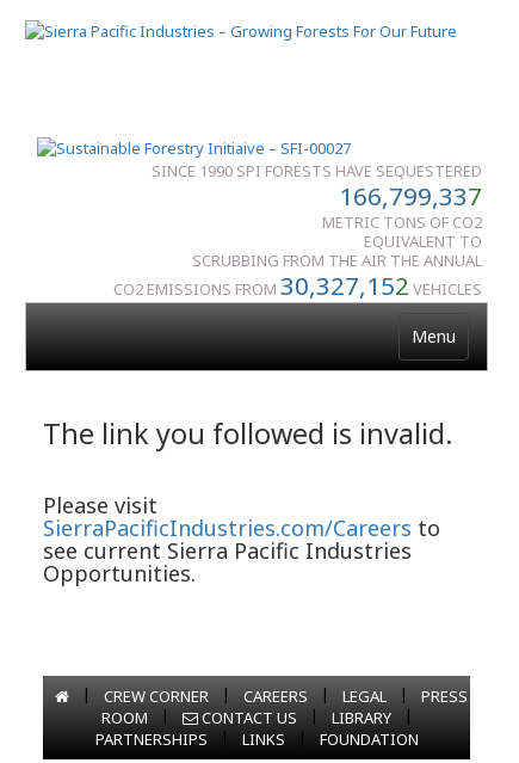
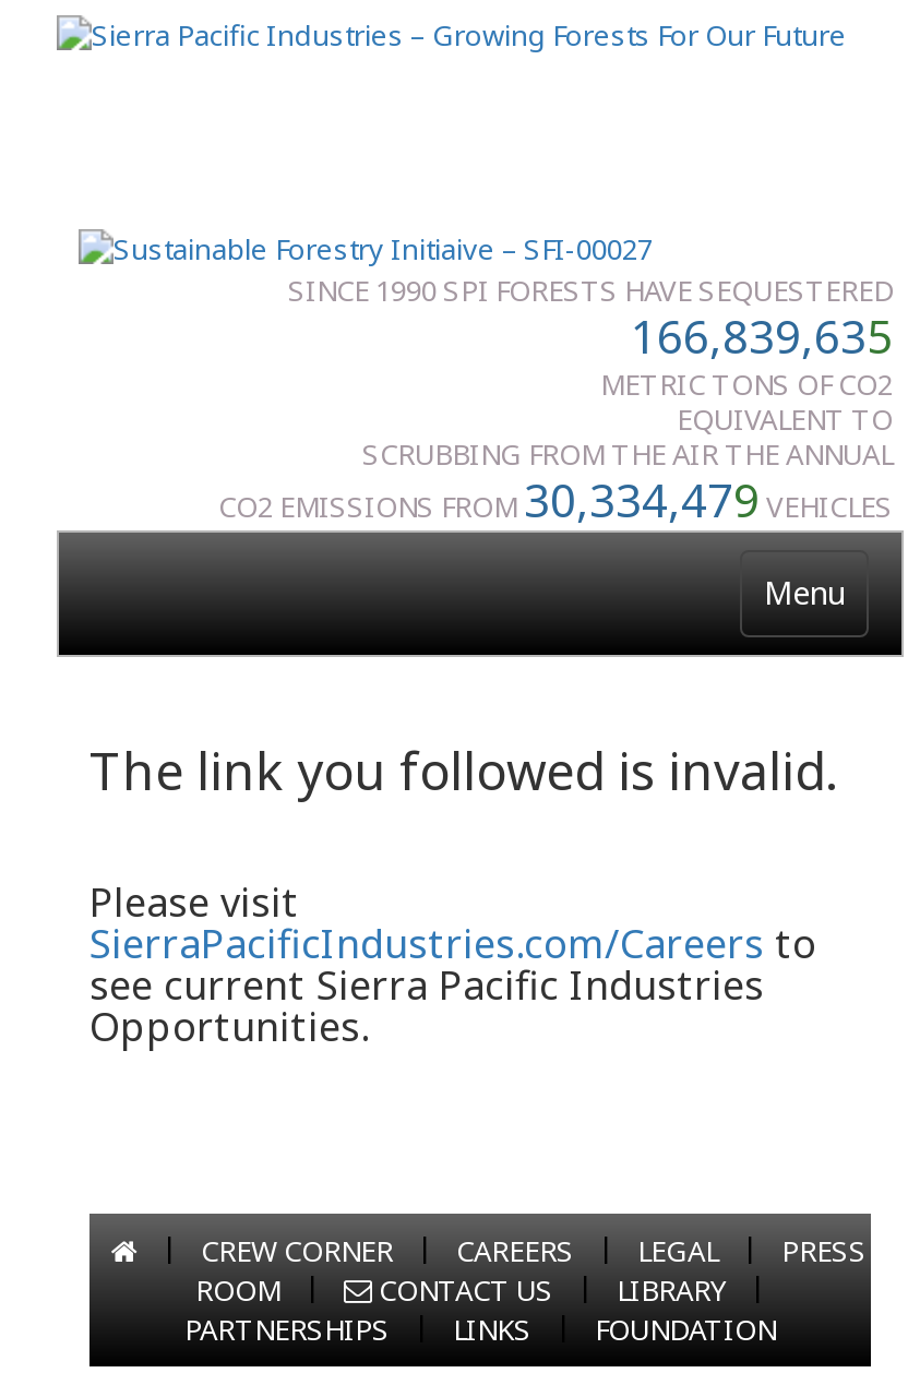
- 166,799,337
+ 166,839,635

- CO2 EMISSIONS FROM30,327,152VEHICLES
+ CO2 EMISSIONS FROM30,334,479VEHICLES
